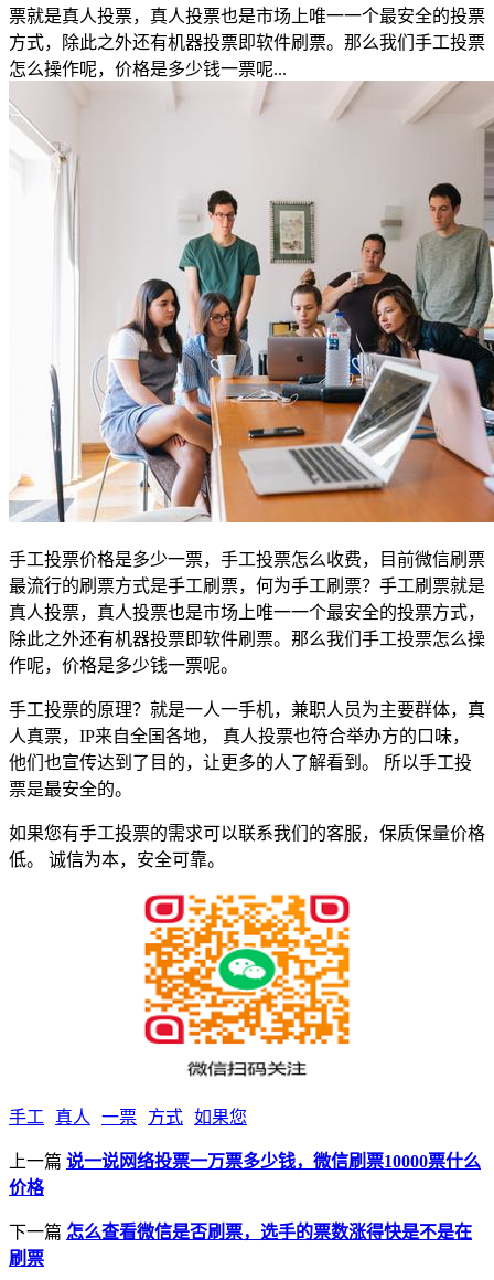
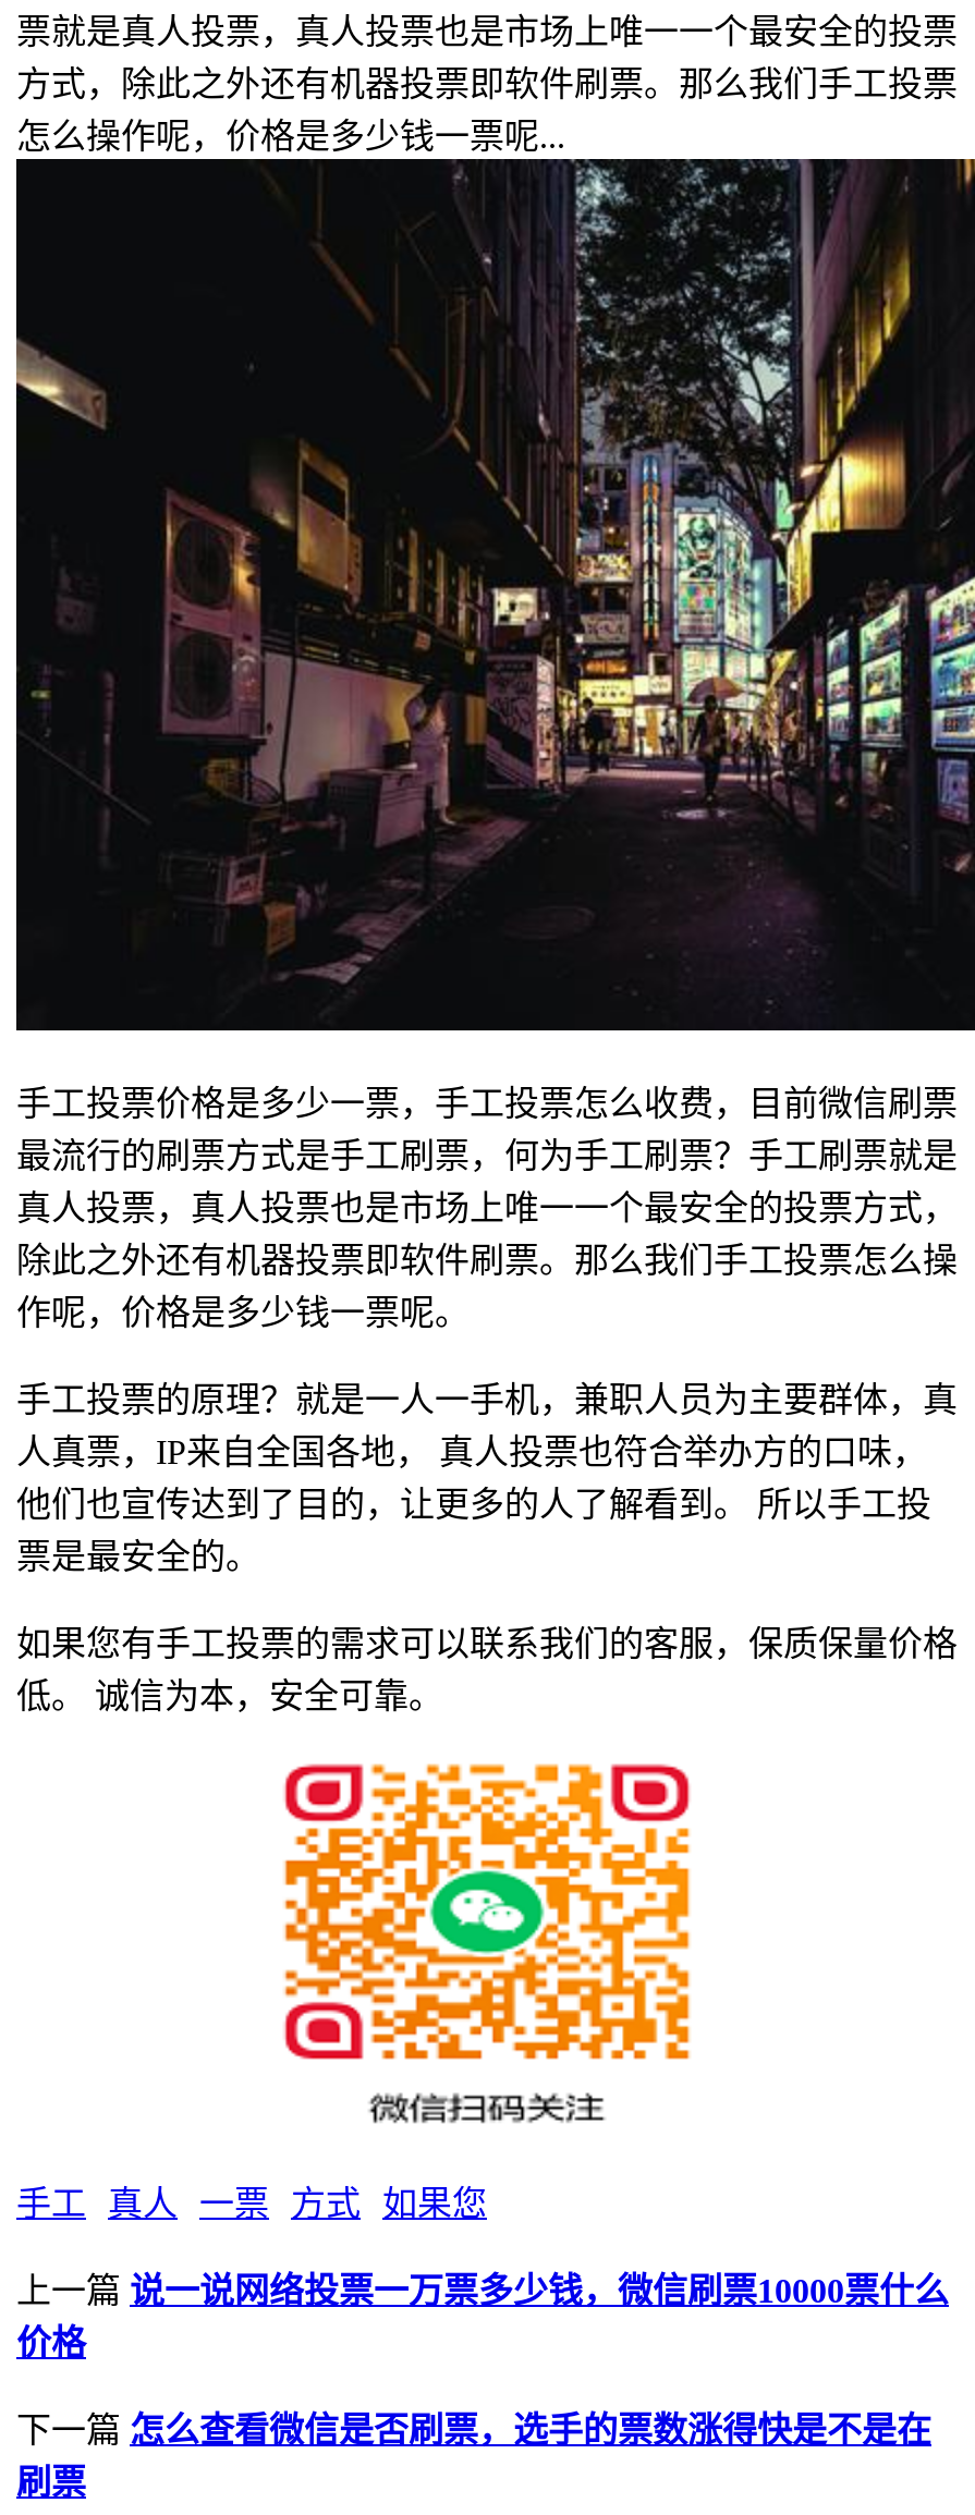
- [image]
+ [image]
